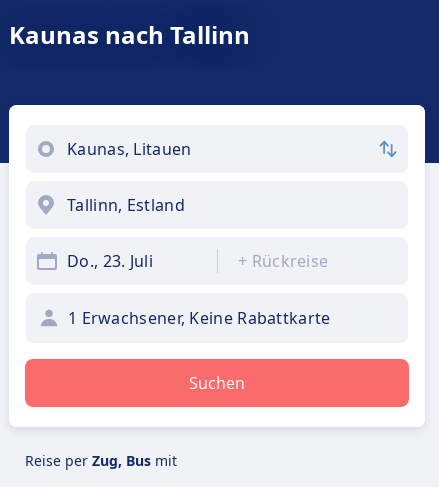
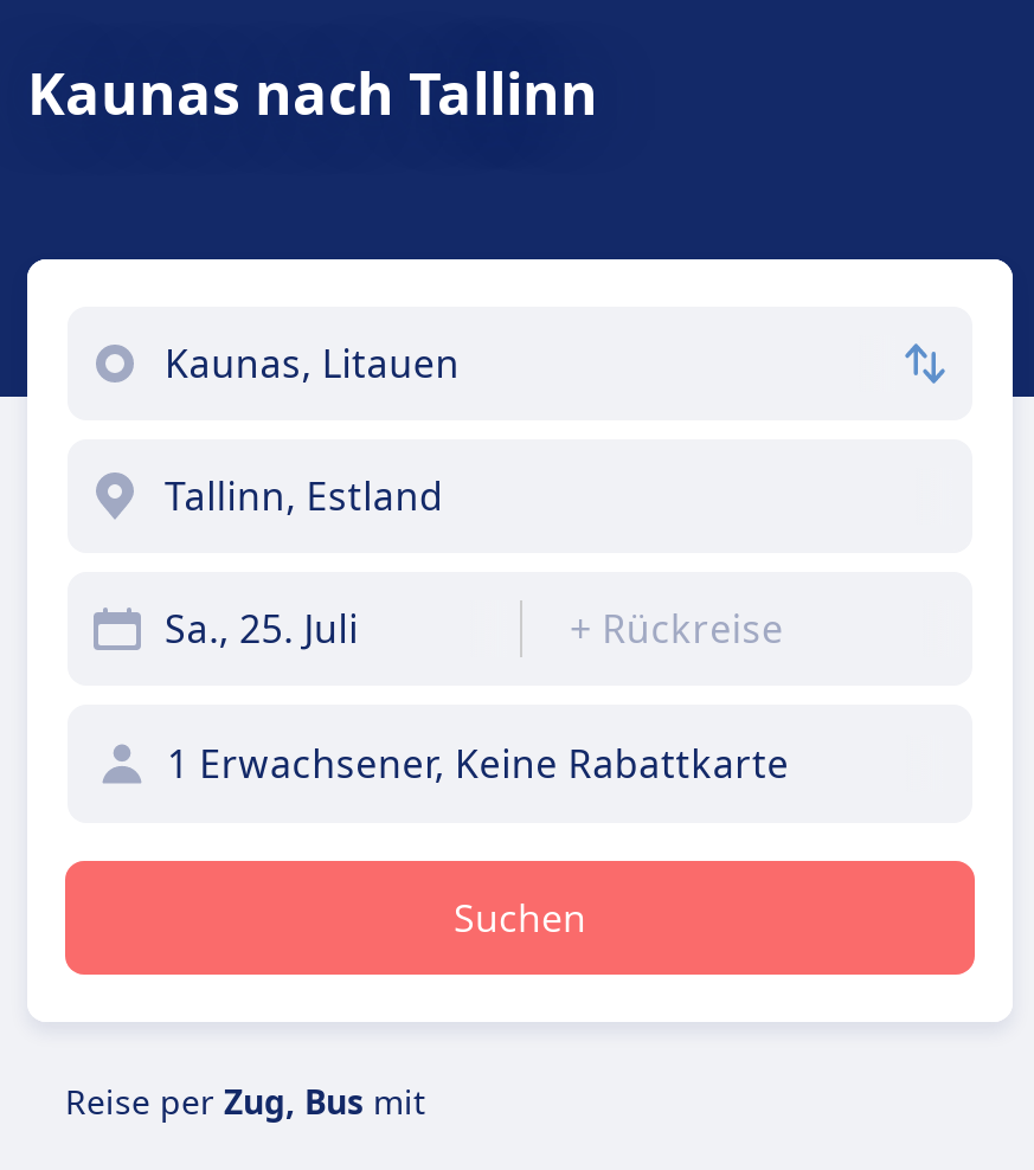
- Do., 23. Juli
+ Sa., 25. Juli
